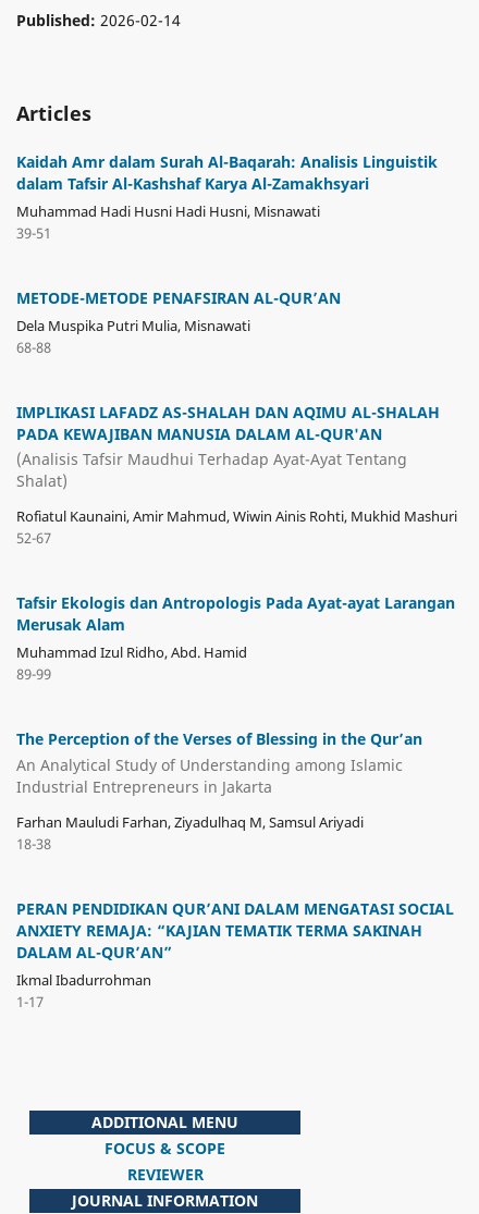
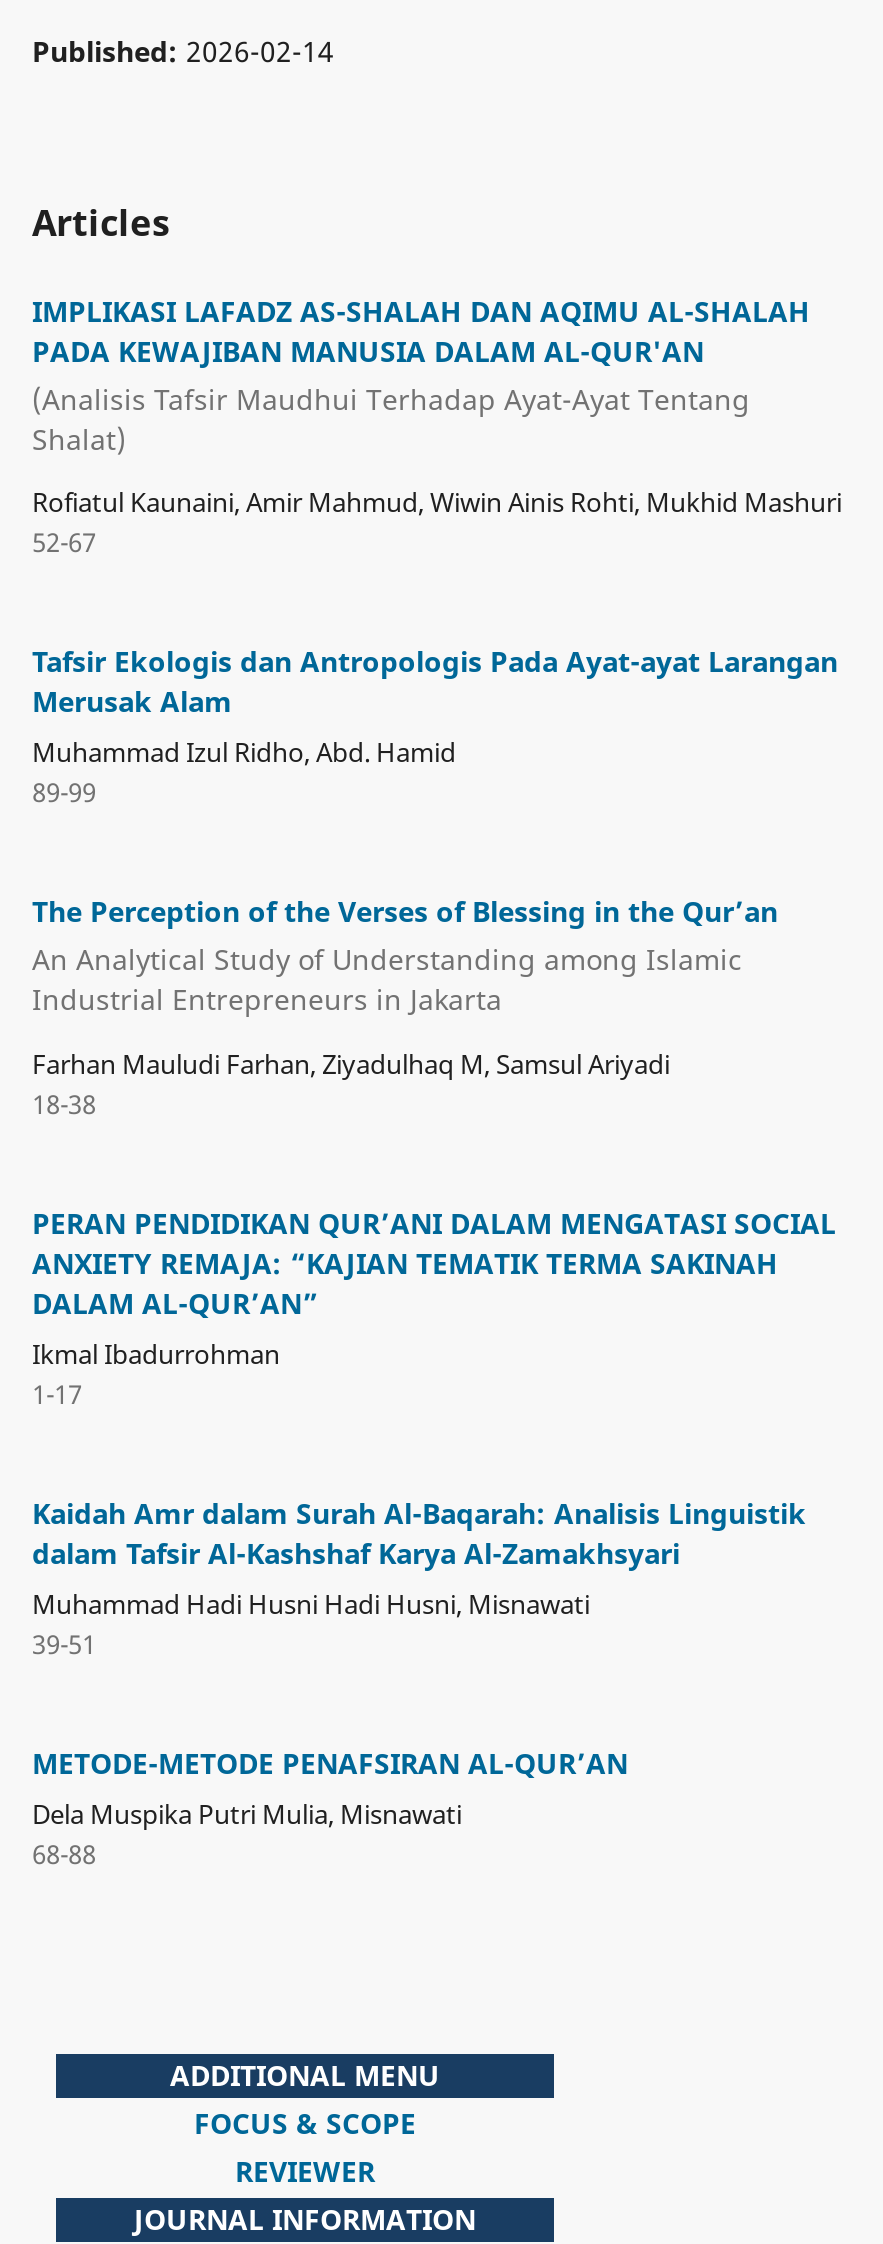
moved down: Kaidah Amr dalam Surah Al-Baqarah: Analisis Linguistik | dalam Tafsir Al-Kashshaf Karya Al-Zamakhsyari | Muhammad Hadi Husni Hadi Husni, Misnawati | 39-51 | METODE-METODE PENAFSIRAN AL-QUR’AN | Dela Muspika Putri Mulia, Misnawati | 68-88

moved up: IMPLIKASI LAFADZ AS-SHALAH DAN AQIMU AL-SHALAH | PADA KEWAJIBAN MANUSIA DALAM AL-QUR'AN | (Analisis Tafsir Maudhui Terhadap Ayat-Ayat Tentang | ... | Ikmal Ibadurrohman | 1-17
